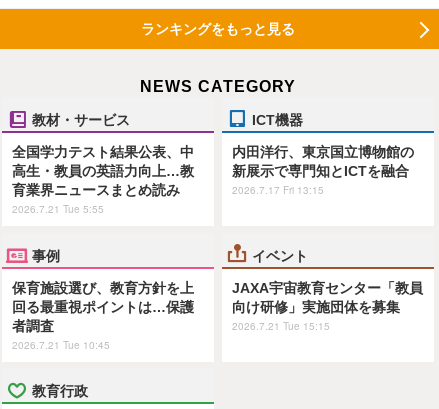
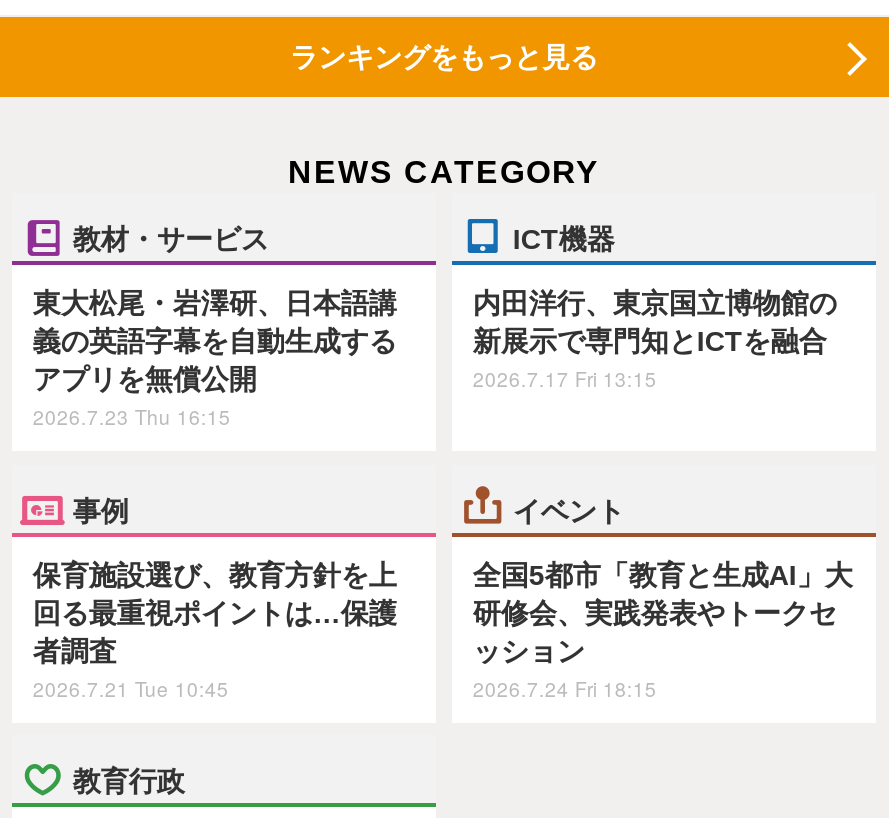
- 全国学力テスト結果公表、中
- 高生・教員の英語力向上…教
- 育業界ニュースまとめ読み
- 2026.7.21 Tue 5:55
+ 東大松尾・岩澤研、日本語講
+ 義の英語字幕を自動生成する
+ アプリを無償公開
+ 2026.7.23 Thu 16:15

- JAXA宇宙教育センター「教員
- 向け研修」実施団体を募集
- 2026.7.21 Tue 15:15
+ 全国5都市「教育と生成AI」大
+ 研修会、実践発表やトークセ
+ ッション
+ 2026.7.24 Fri 18:15
